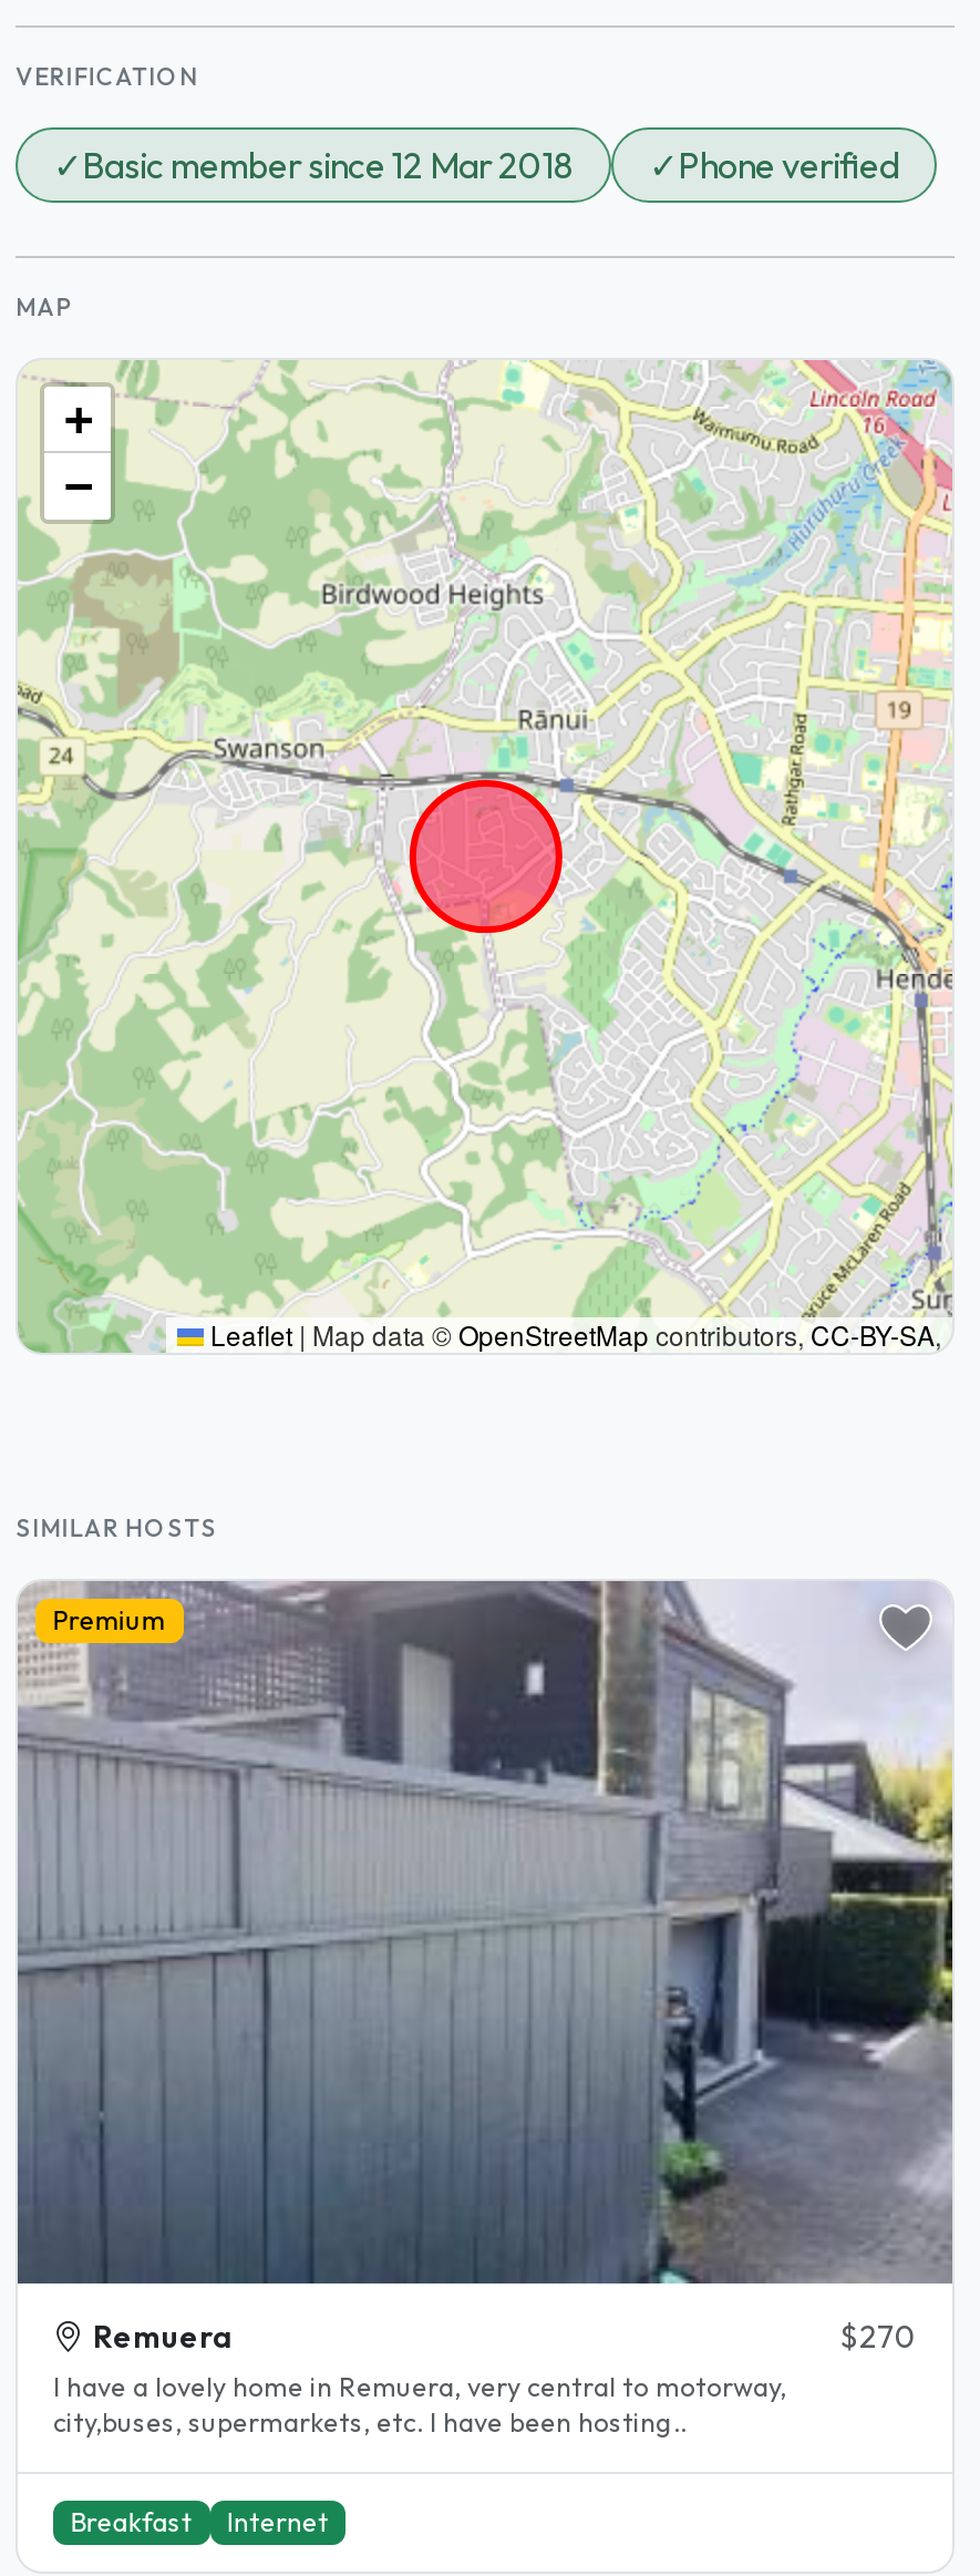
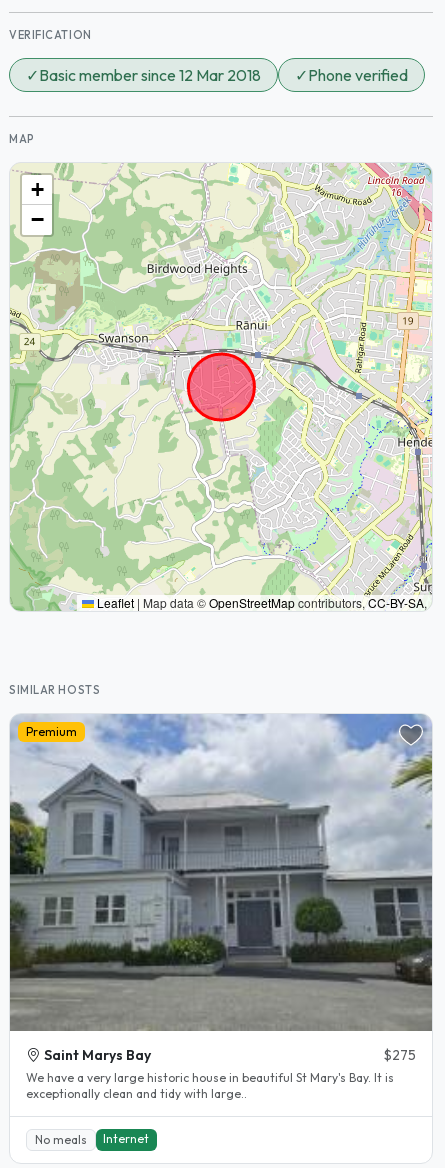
- [image]
- Remuera
- $270
- I have a lovely home in Remuera, very central to motorway,
- city,buses, supermarkets, etc. I have been hosting..
+ [image]
+ Saint Marys Bay
+ $275
+ We have a very large historic house in beautiful St Mary's Bay. It is
+ exceptionally clean and tidy with large..

- Breakfast
+ No meals
